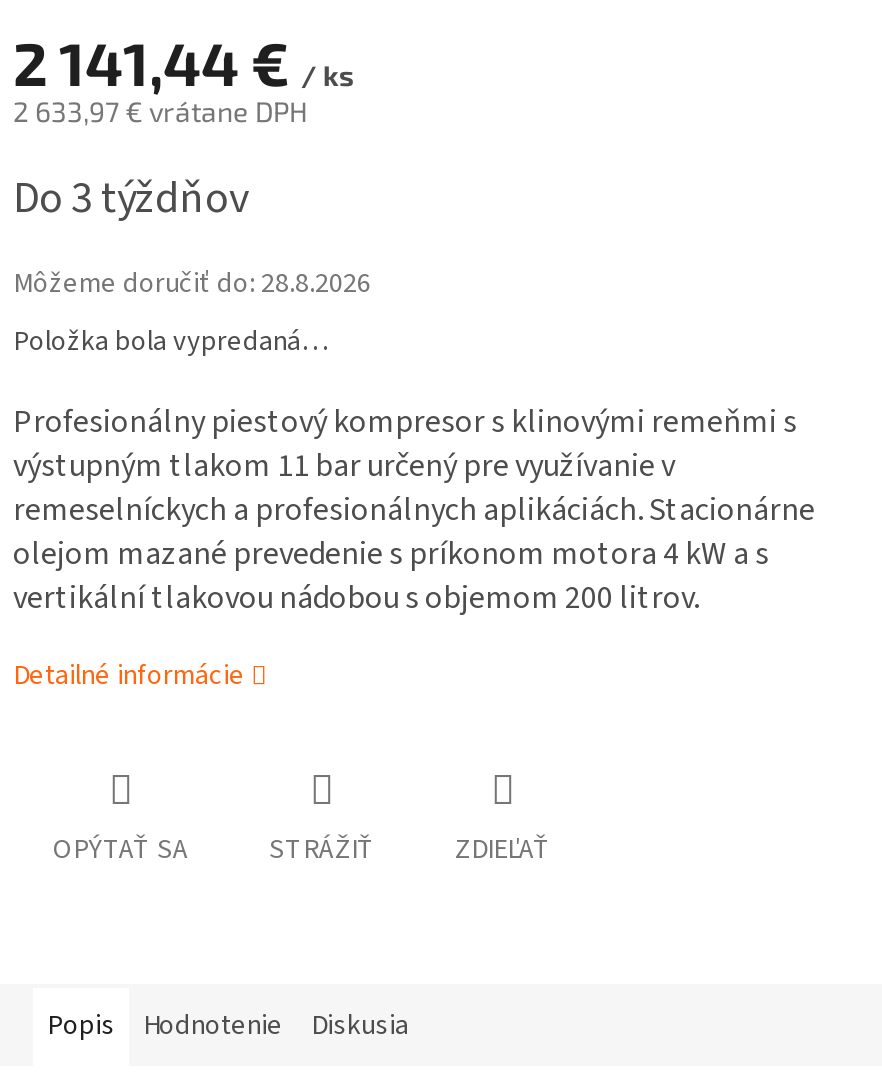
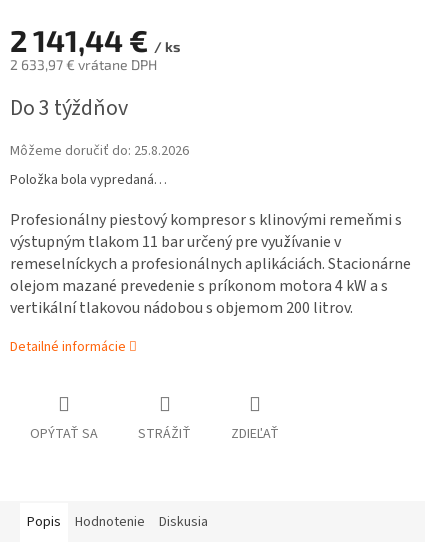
- Môžeme doručiť do: 28.8.2026
+ Môžeme doručiť do: 25.8.2026
